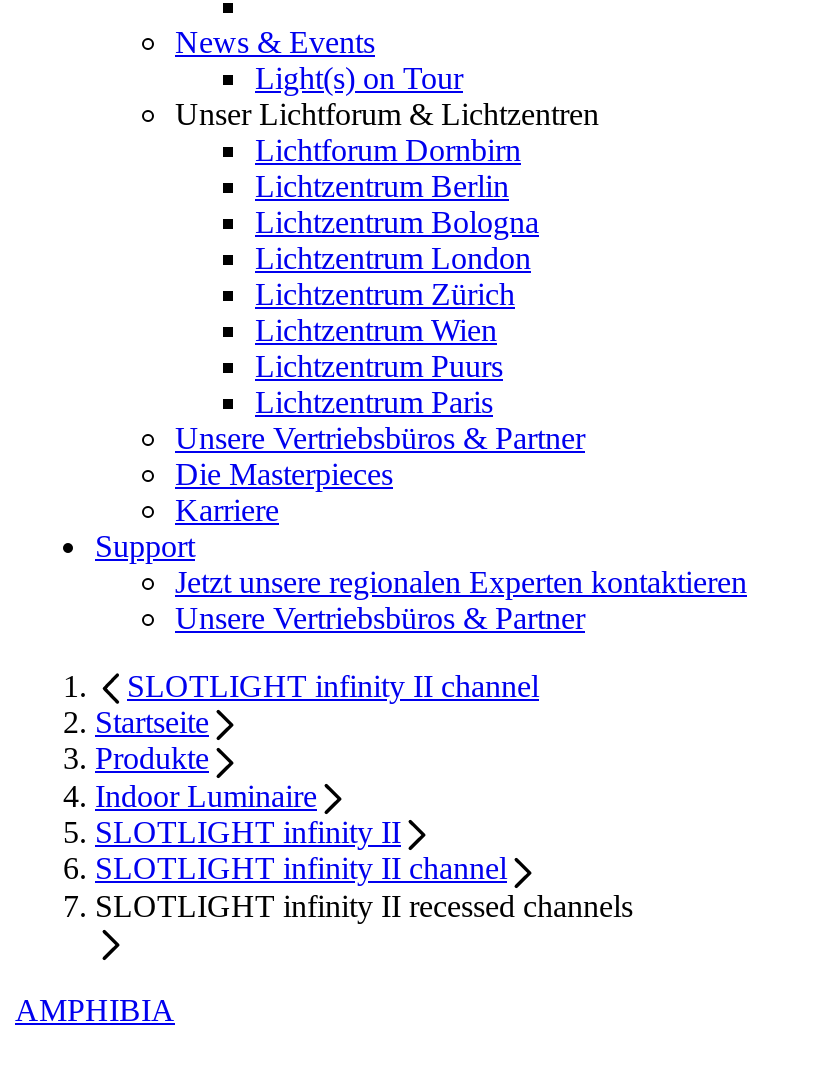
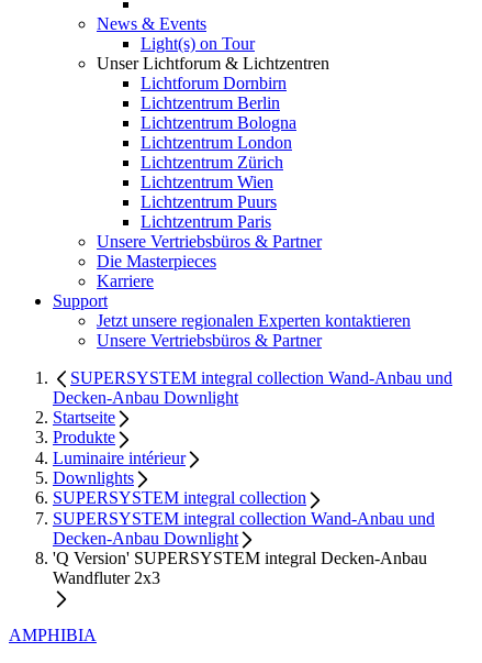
- SLOTLIGHT infinity II channel
+ SUPERSYSTEM integral collection Wand-Anbau und
+ Decken-Anbau Downlight

- Indoor Luminaire
- SLOTLIGHT infinity II
- SLOTLIGHT infinity II channel
- SLOTLIGHT infinity II recessed channels
+ Luminaire intérieur
+ Downlights
+ SUPERSYSTEM integral collection
+ SUPERSYSTEM integral collection Wand-Anbau und
+ Decken-Anbau Downlight
+ 'Q Version' SUPERSYSTEM integral Decken-Anbau
+ Wandfluter 2x3
